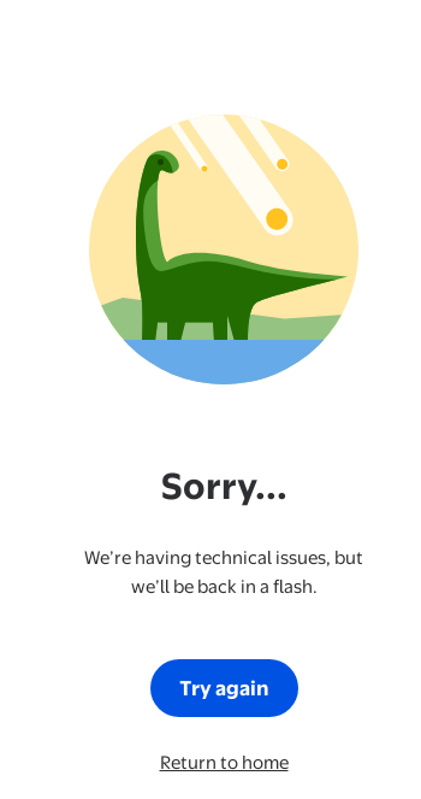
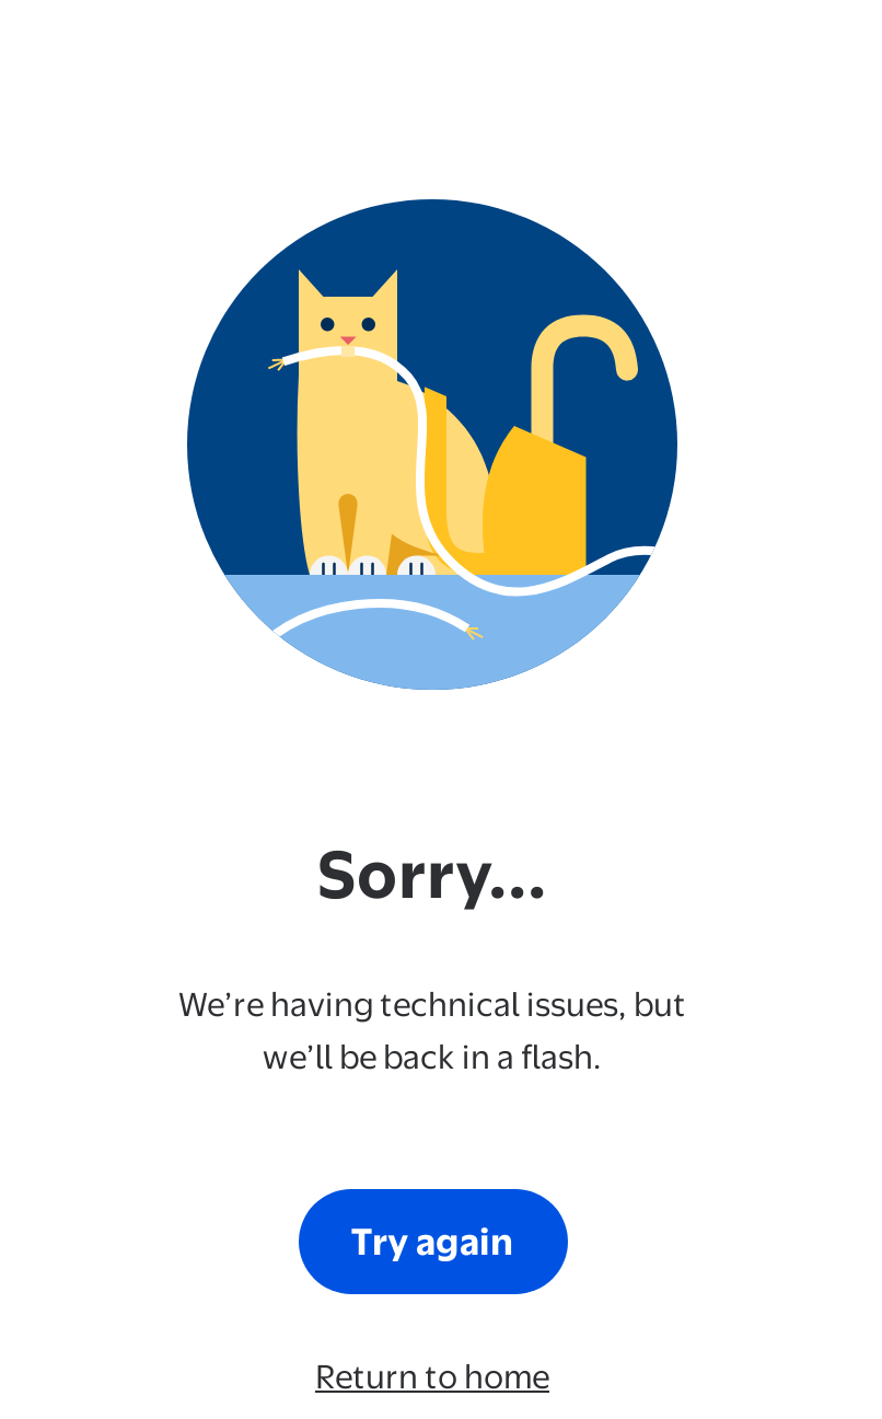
- [image]
+ [image]
